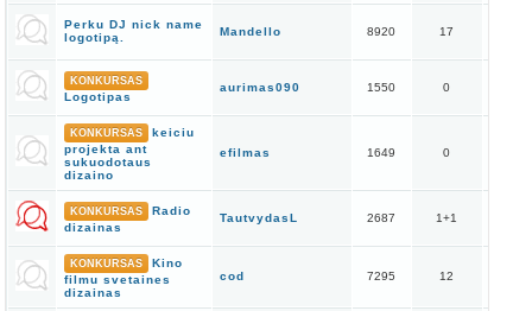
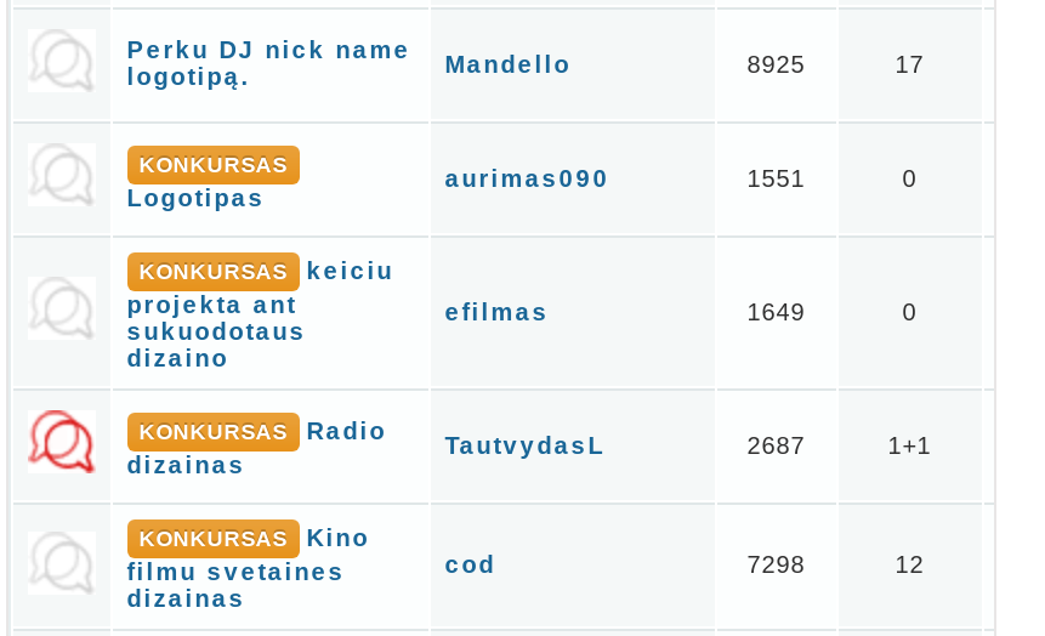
- 8920
+ 8925

- 1550
+ 1551

- 7295
+ 7298
